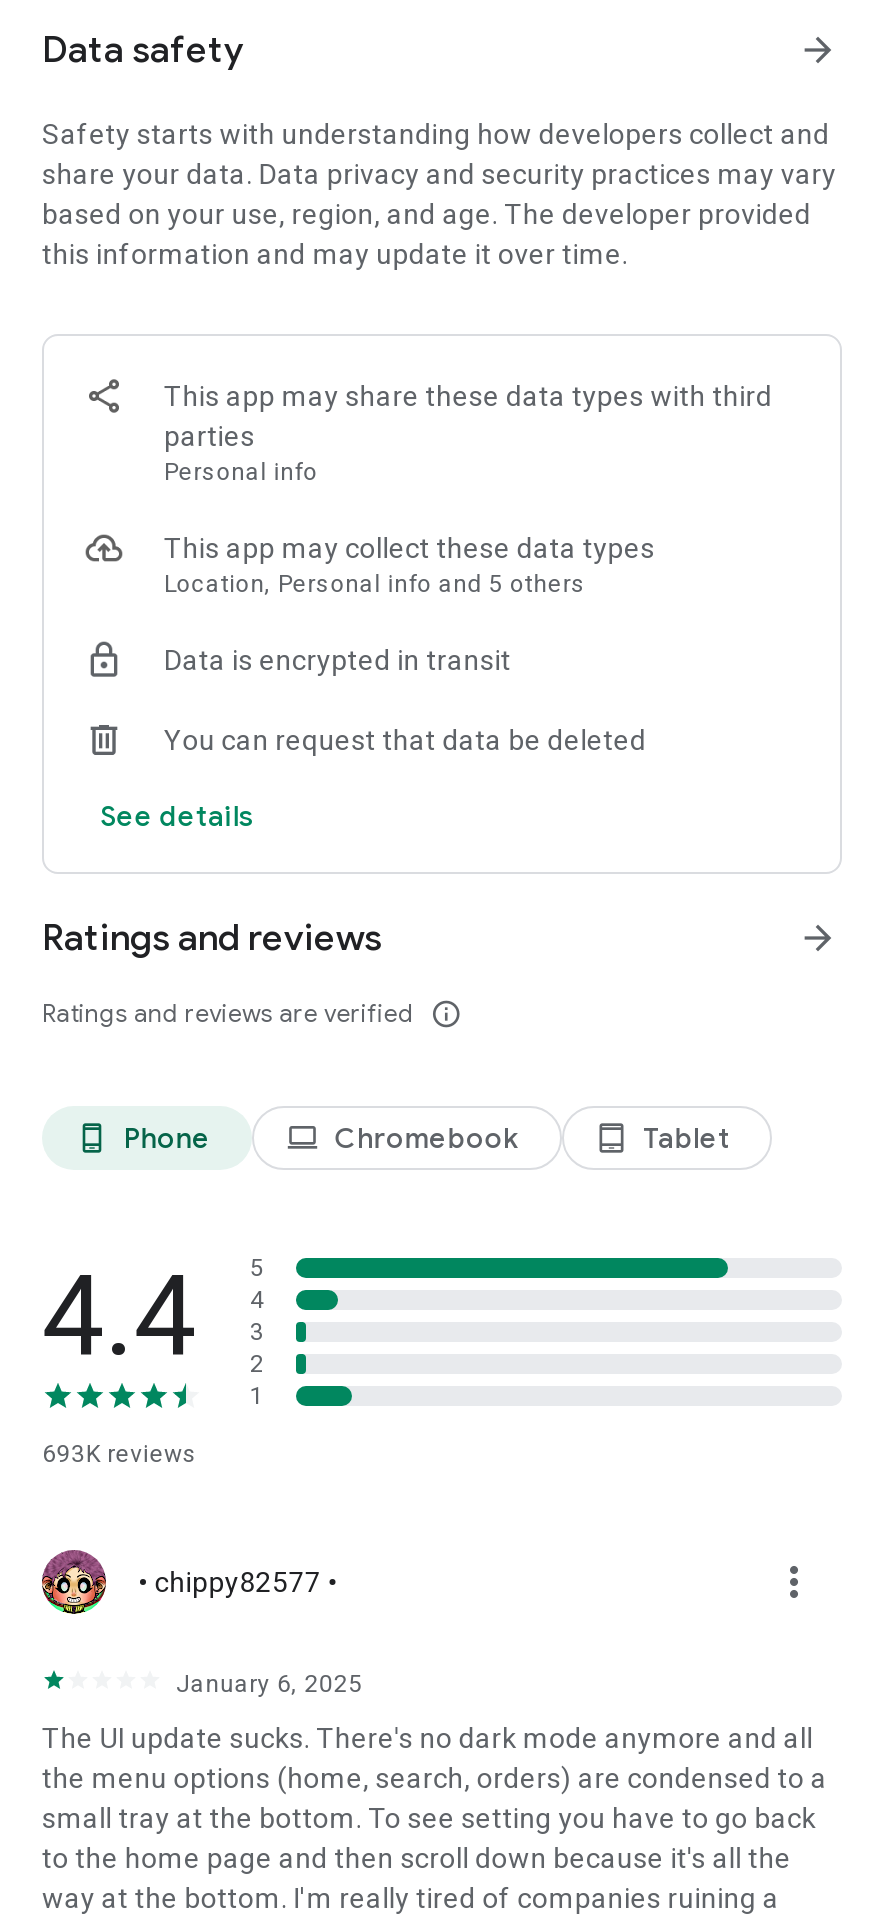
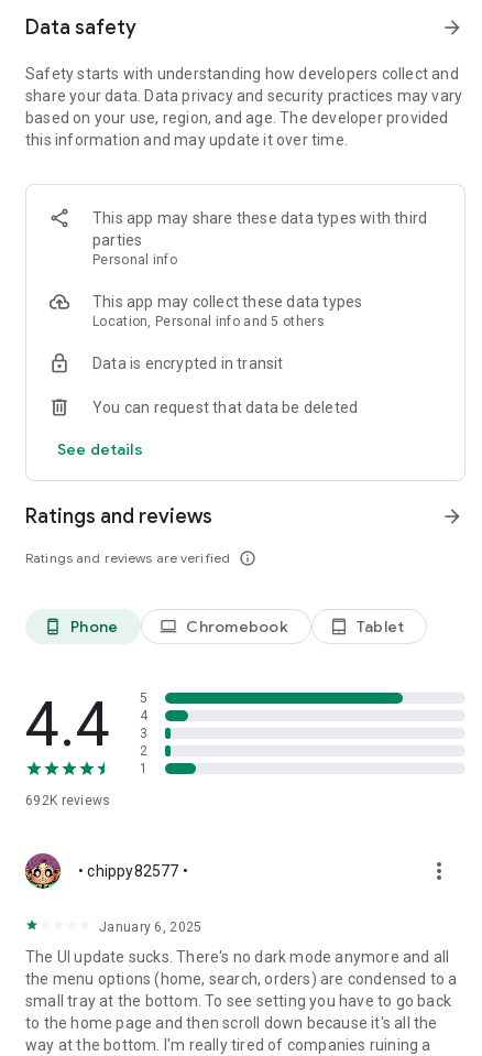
- 693K reviews
+ 692K reviews
